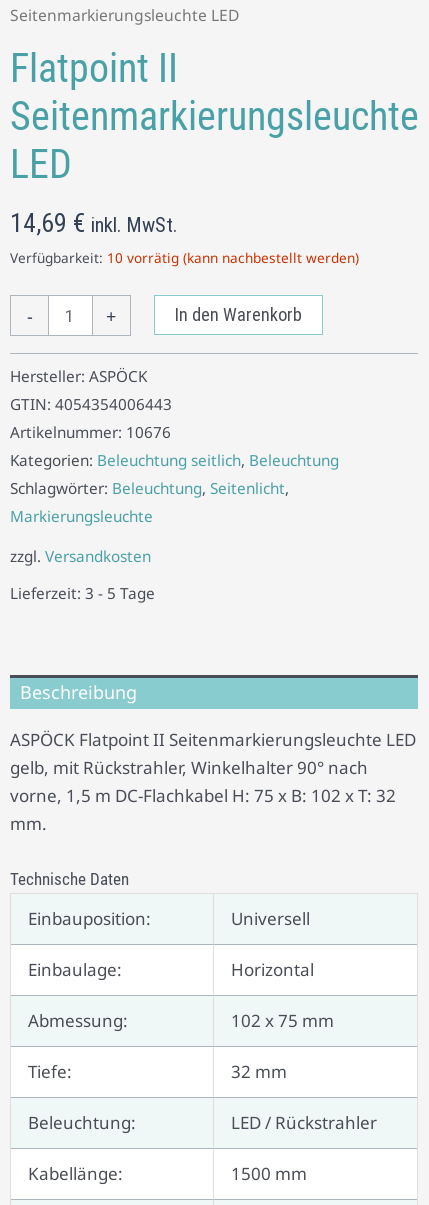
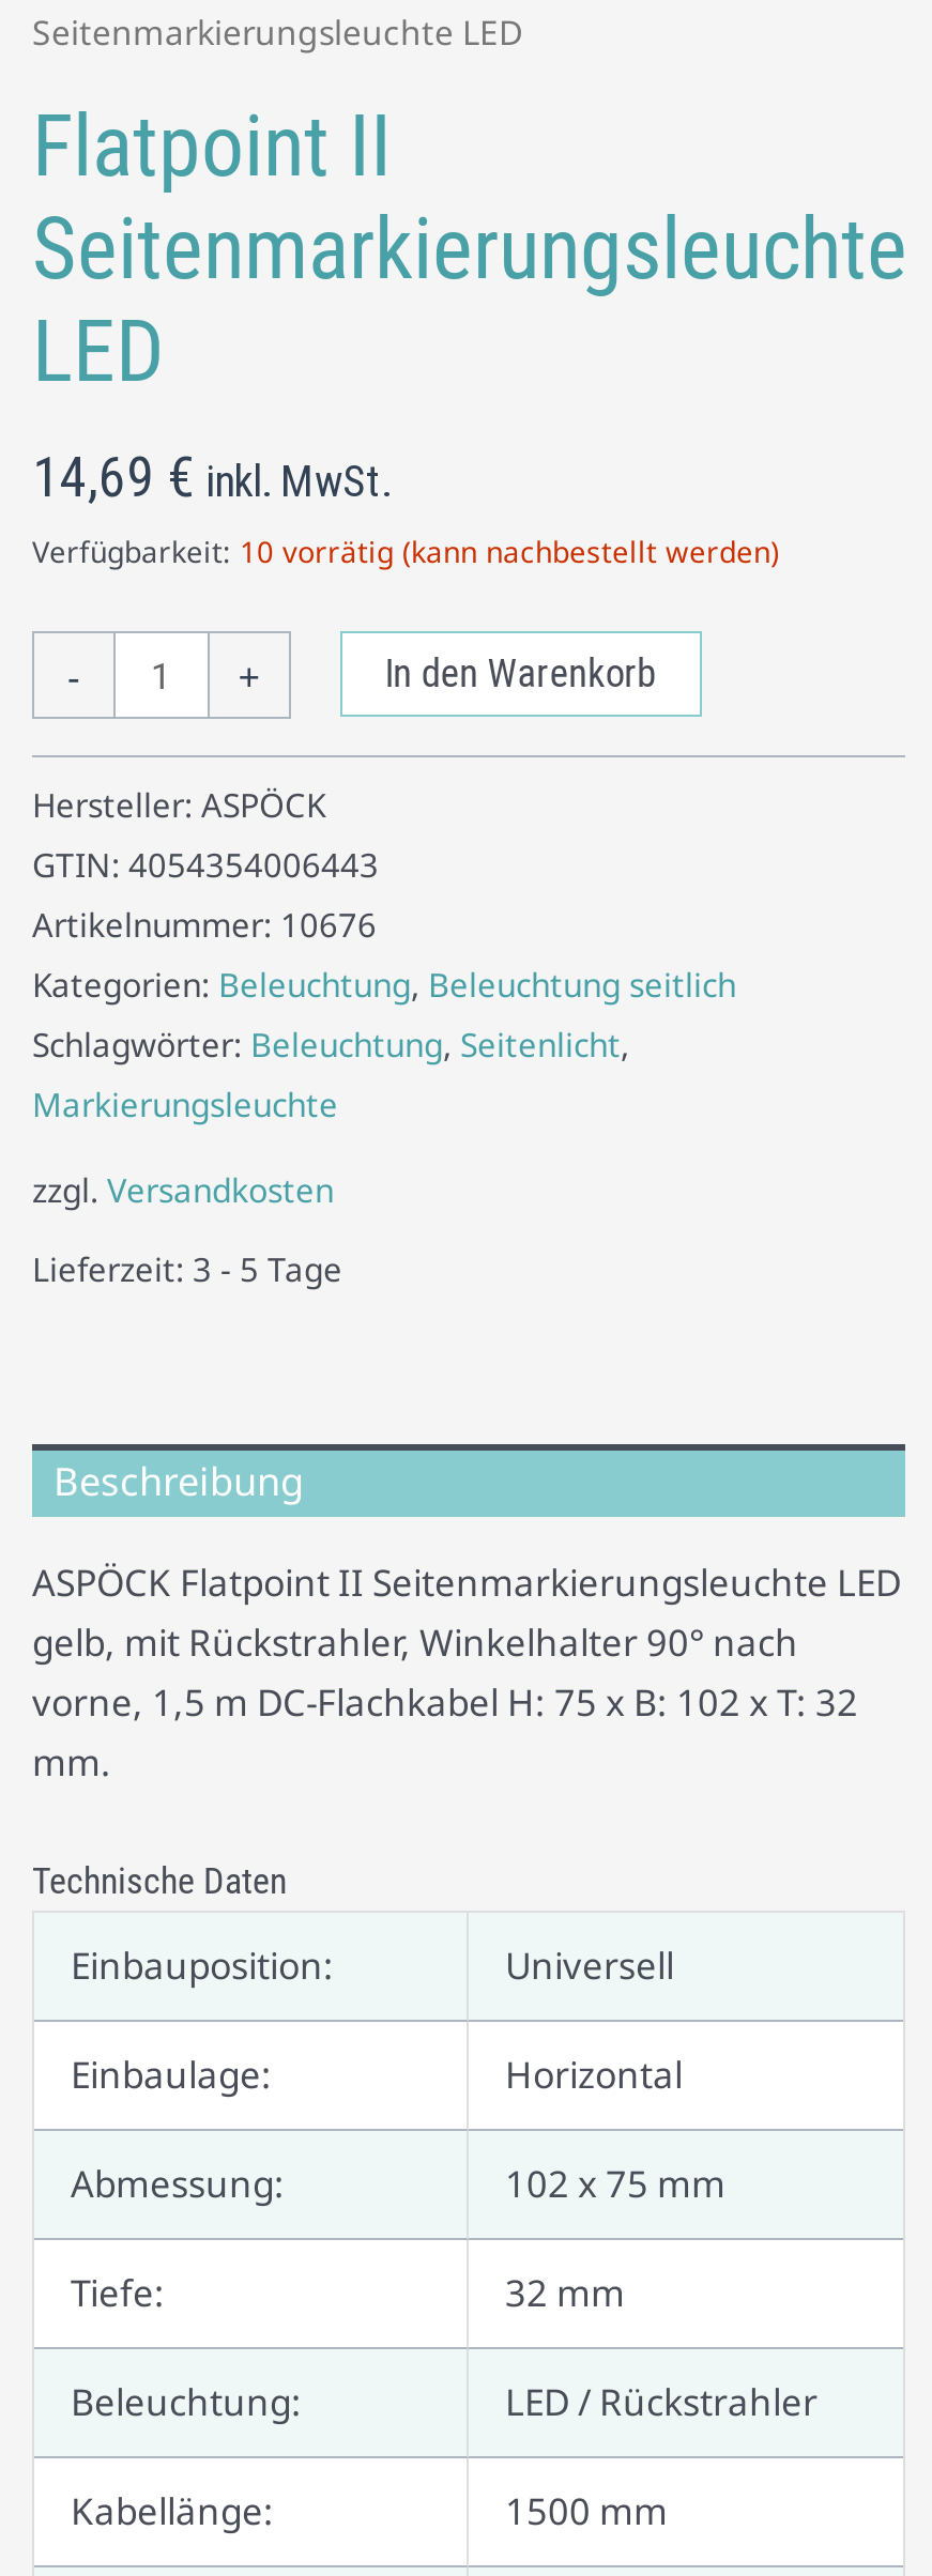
- Kategorien: Beleuchtung seitlich, Beleuchtung
+ Kategorien: Beleuchtung, Beleuchtung seitlich
